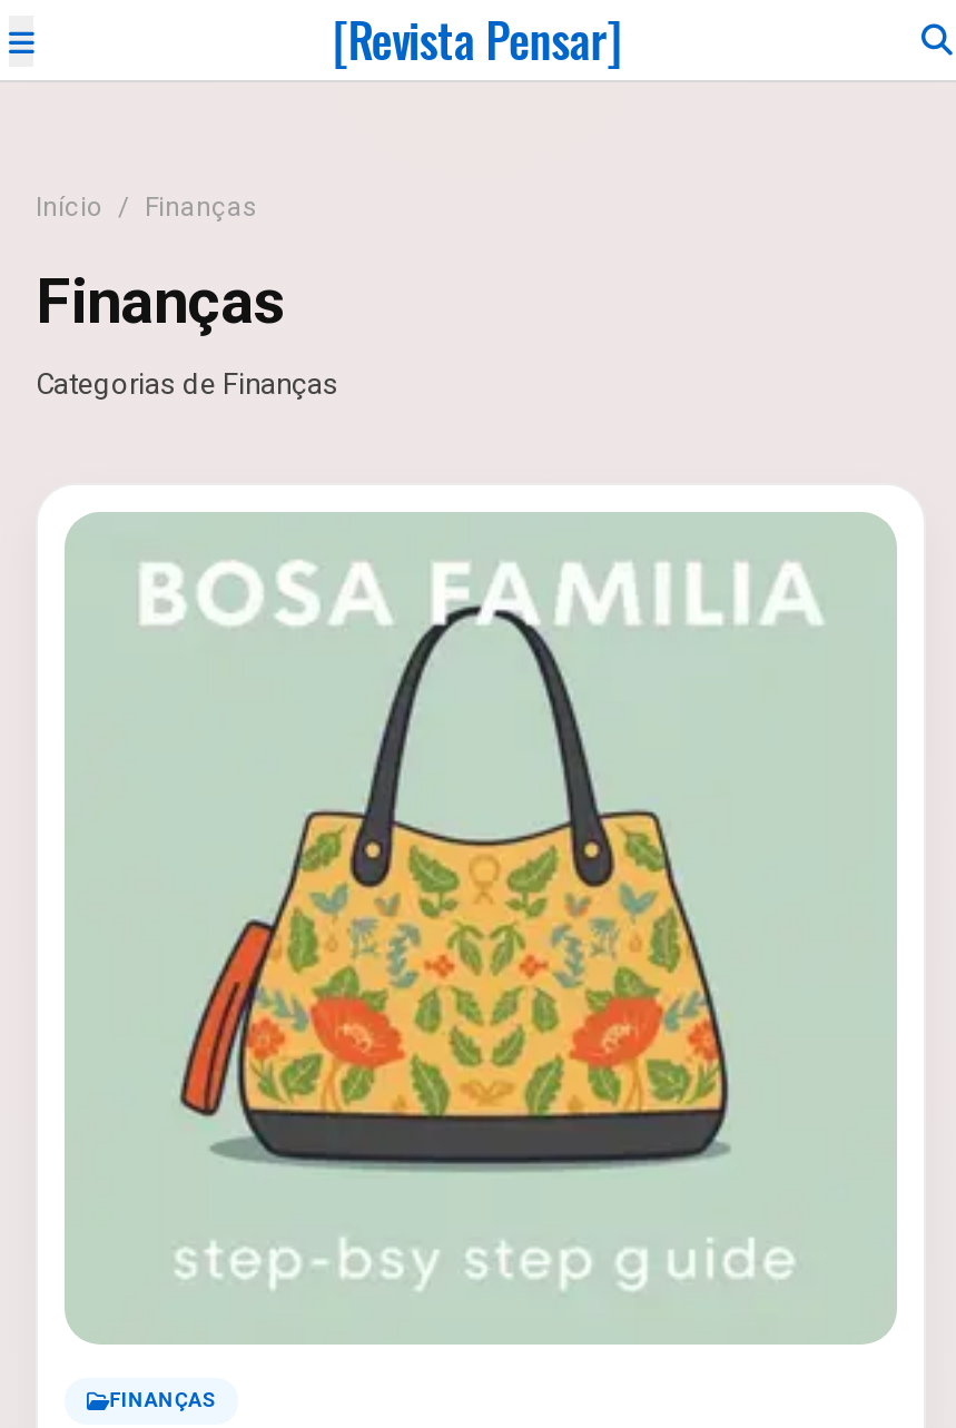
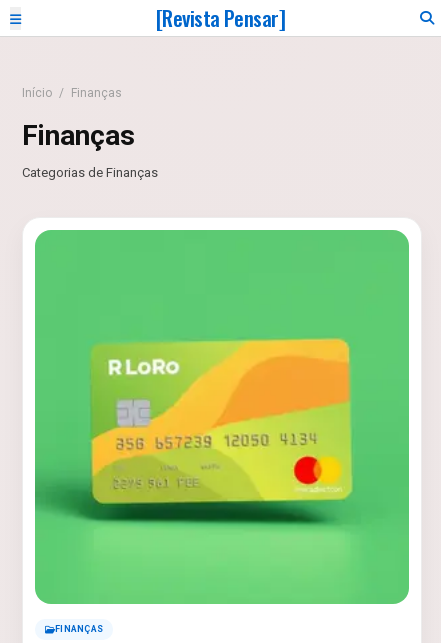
- [image]
+ [image]
